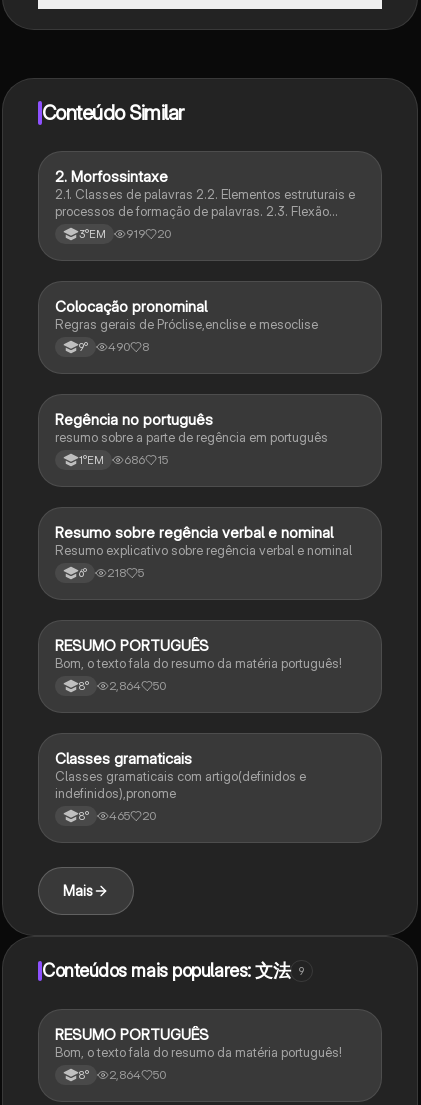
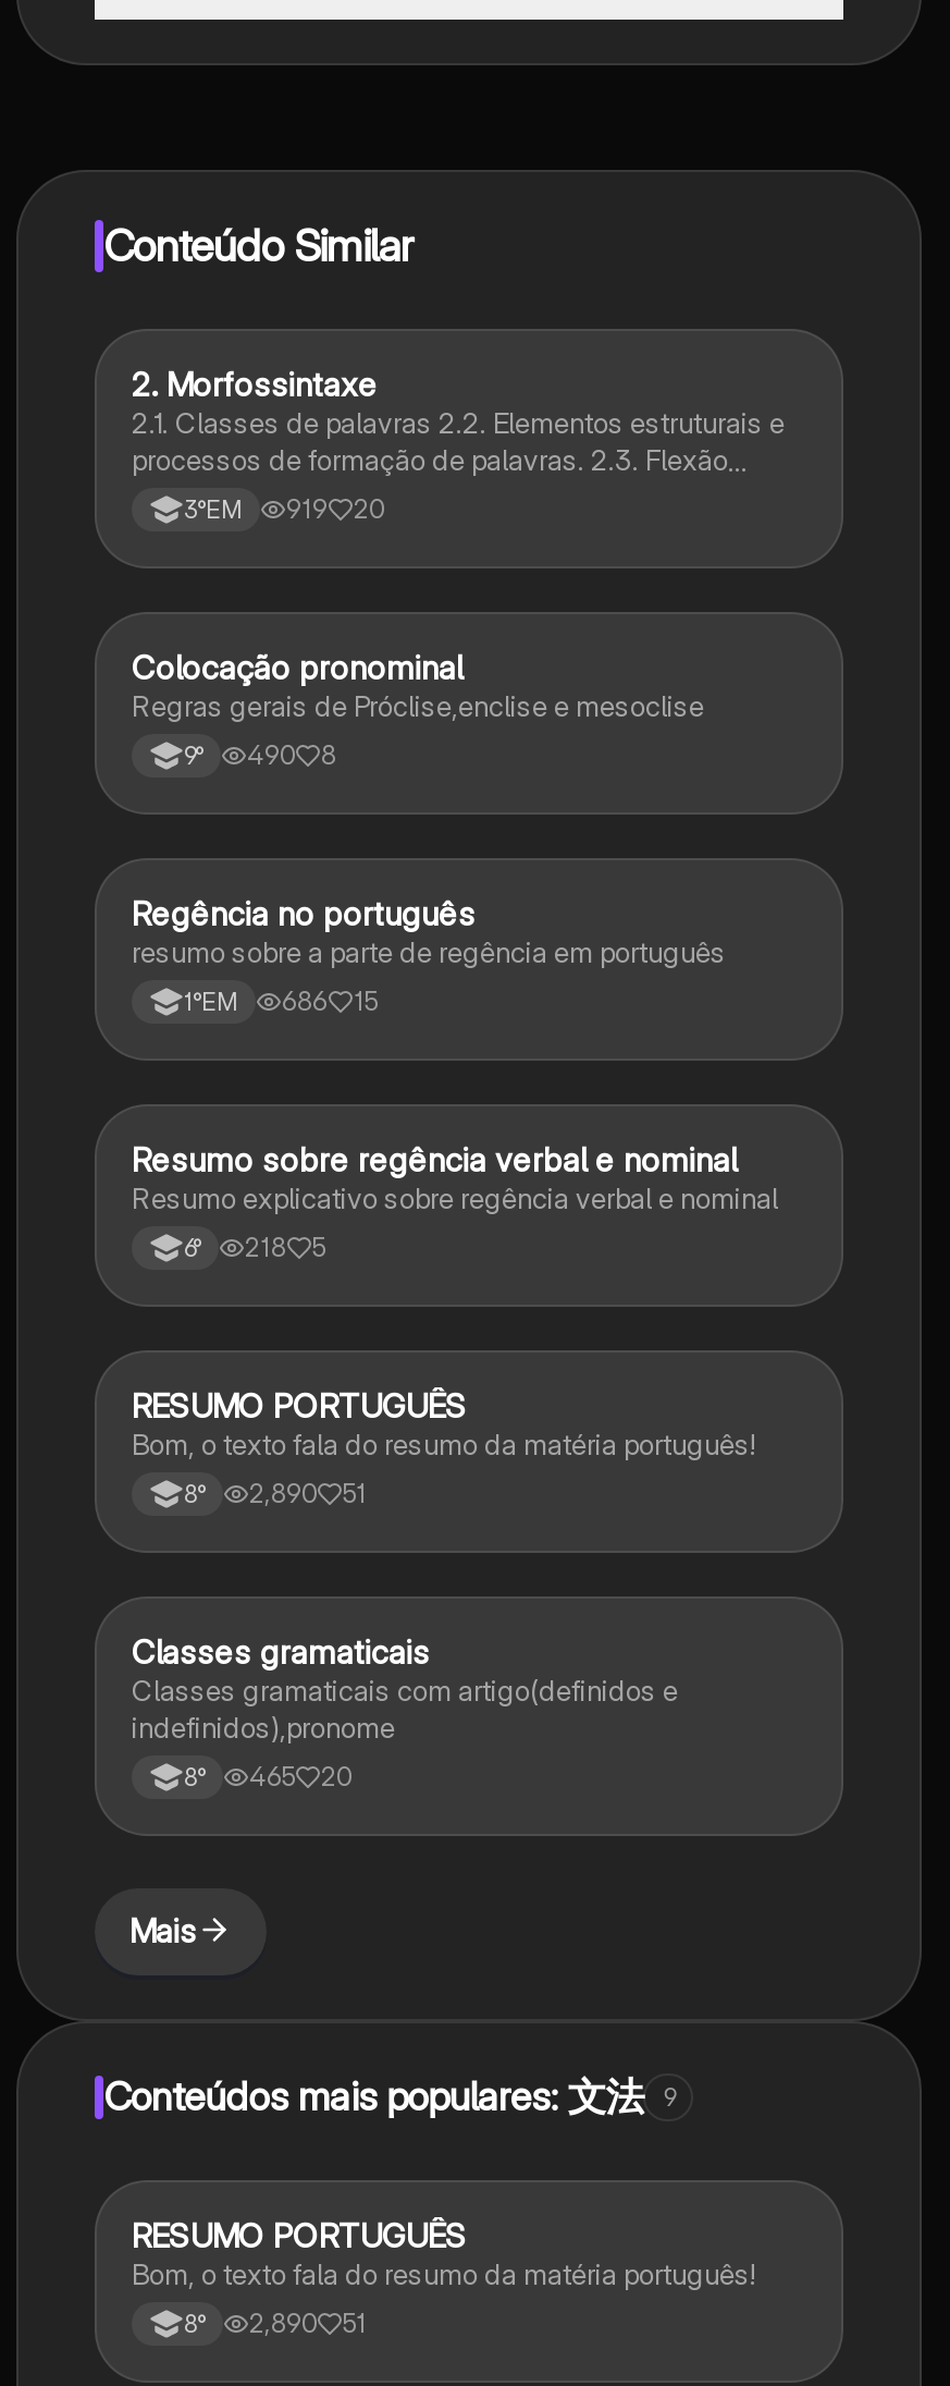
- 2,864
+ 2,890

- 50
+ 51

- 2,864
+ 2,890

- 50
+ 51
